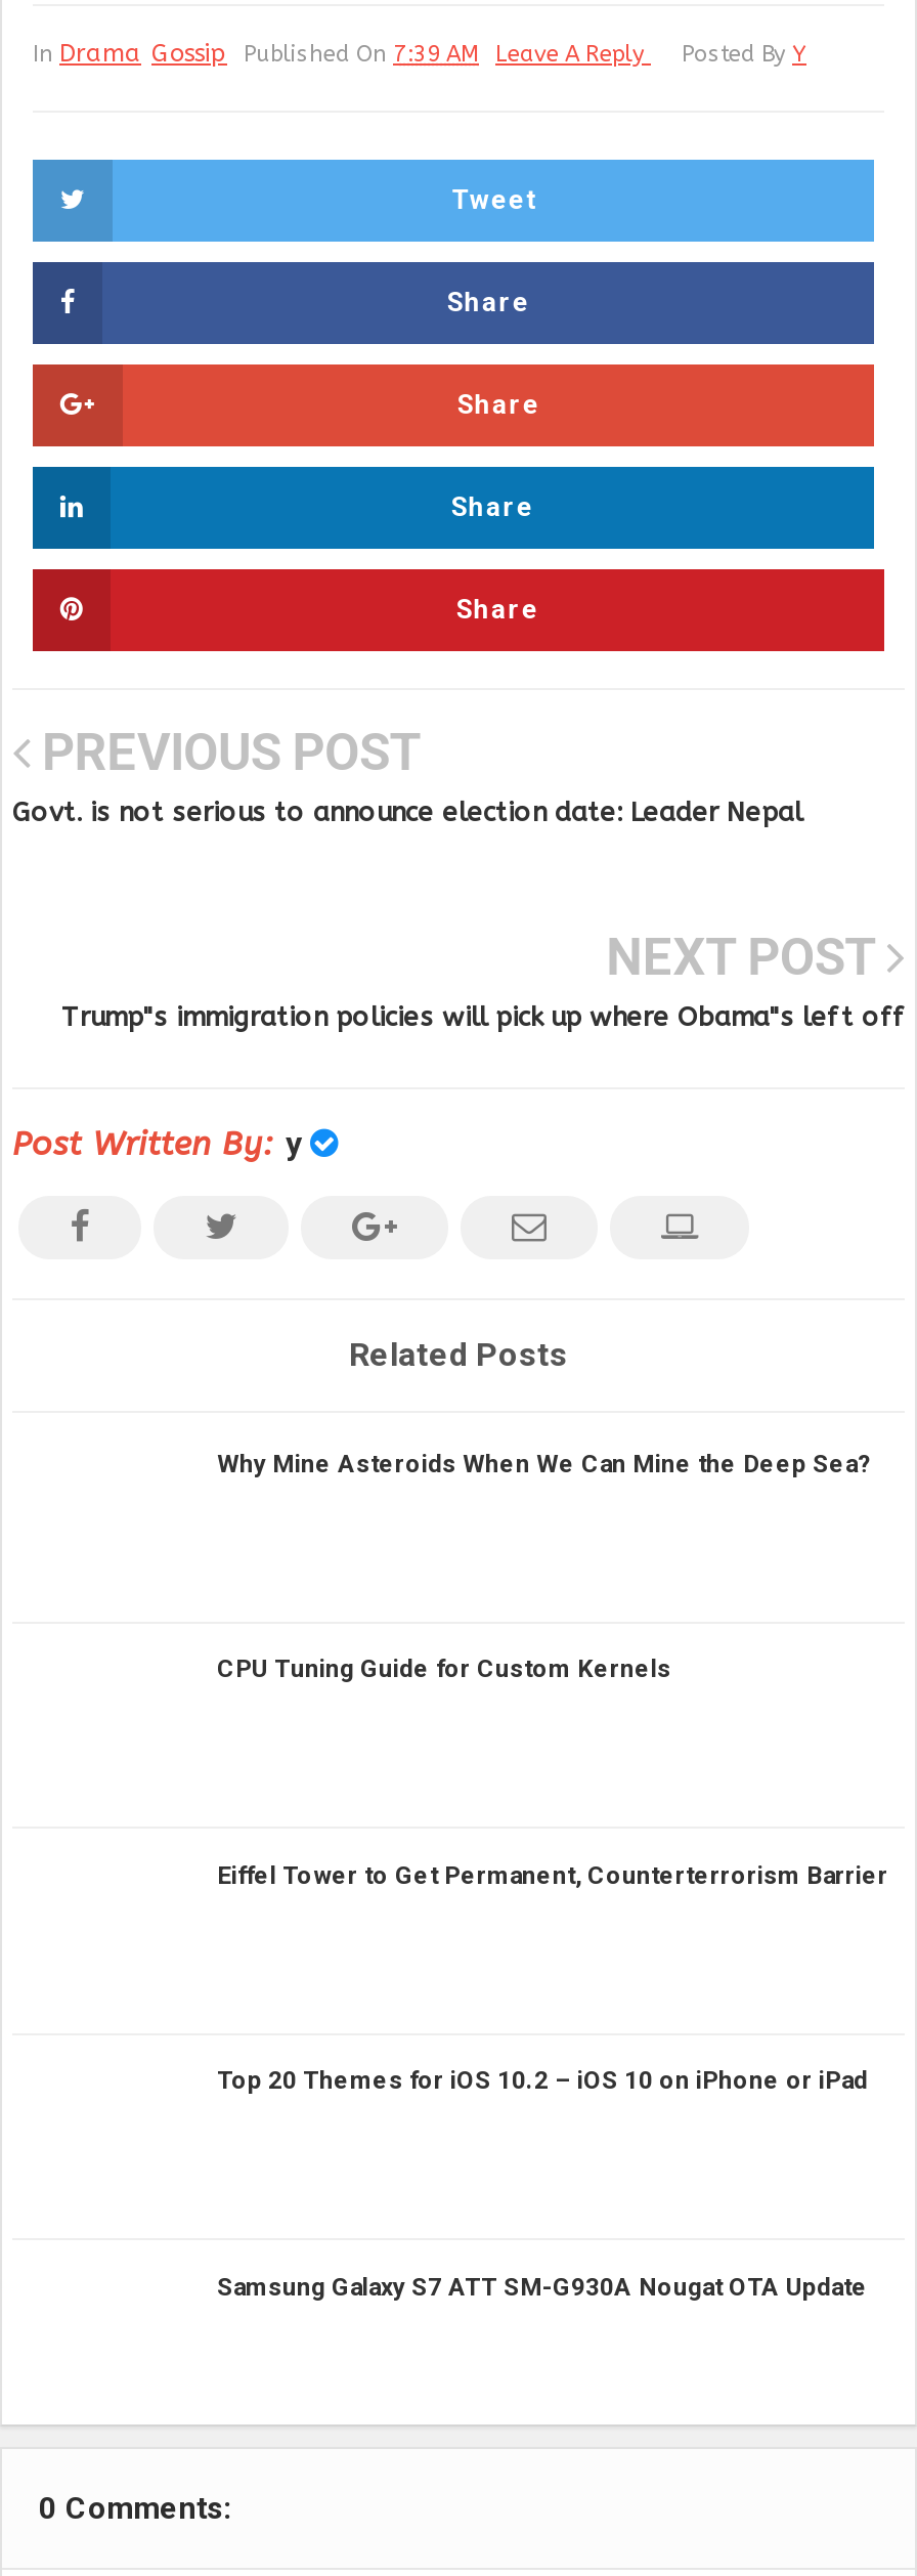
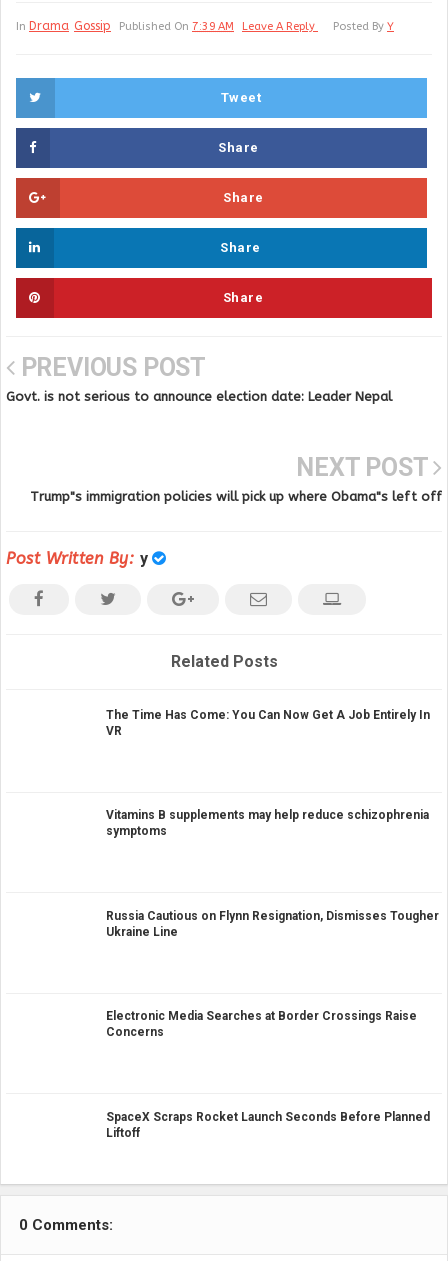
- Why Mine Asteroids When We Can Mine the Deep Sea?
+ The Time Has Come: You Can Now Get A Job Entirely In
+ VR

- CPU Tuning Guide for Custom Kernels
+ Vitamins B supplements may help reduce schizophrenia
+ symptoms

- Eiffel Tower to Get Permanent, Counterterrorism Barrier
+ Russia Cautious on Flynn Resignation, Dismisses Tougher
+ Ukraine Line

- Top 20 Themes for iOS 10.2 – iOS 10 on iPhone or iPad
+ Electronic Media Searches at Border Crossings Raise
+ Concerns

- Samsung Galaxy S7 ATT SM-G930A Nougat OTA Update
+ SpaceX Scraps Rocket Launch Seconds Before Planned
+ Liftoff
